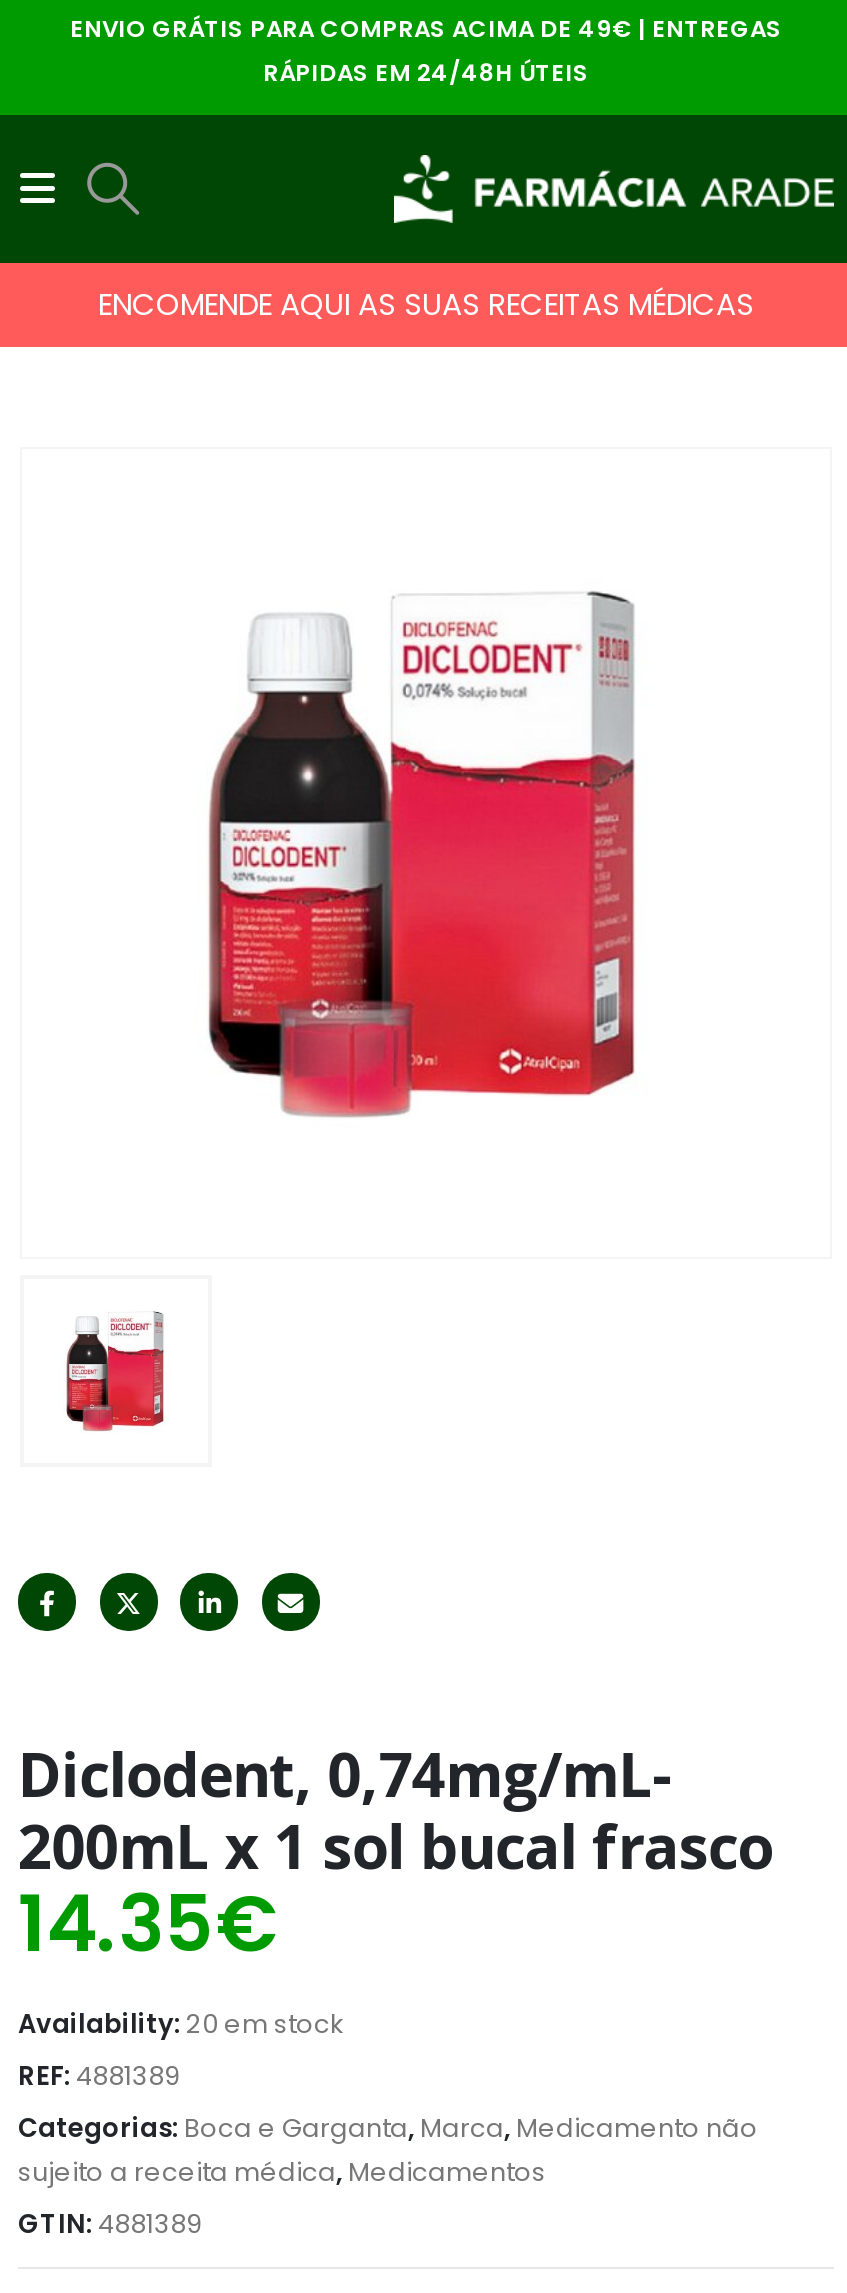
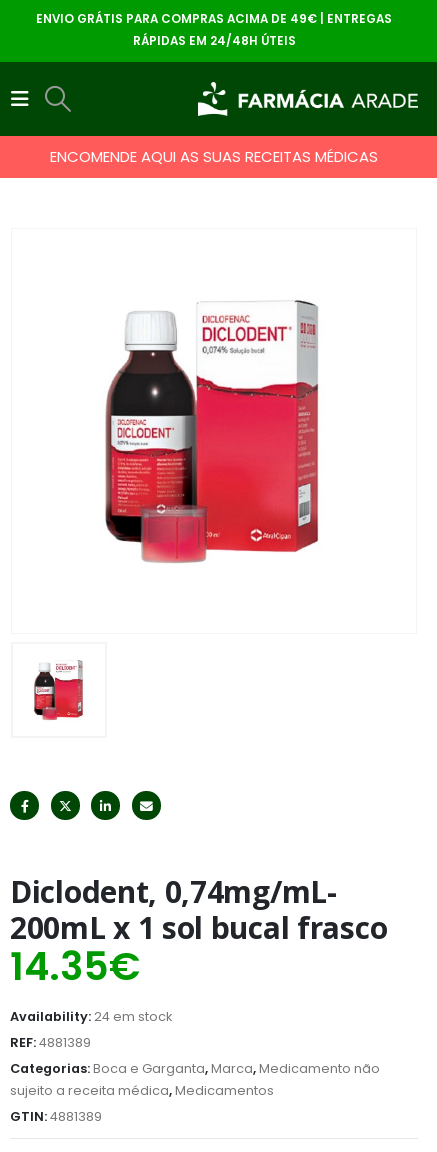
- Availability: 20 em stock
+ Availability: 24 em stock
